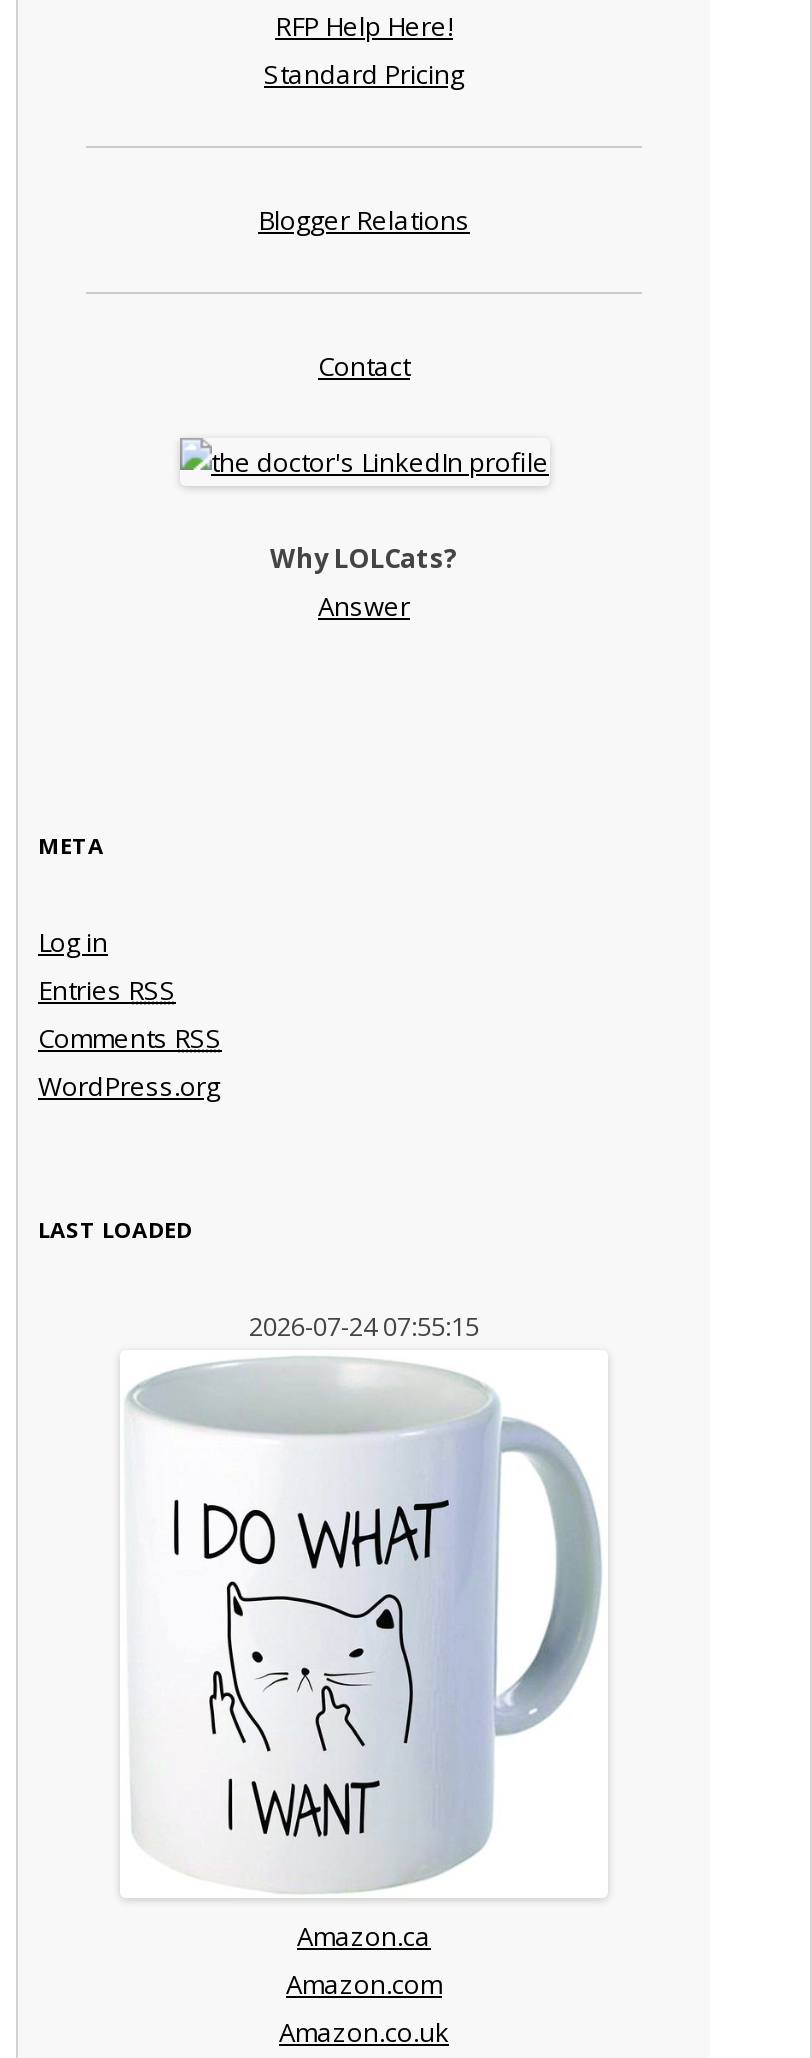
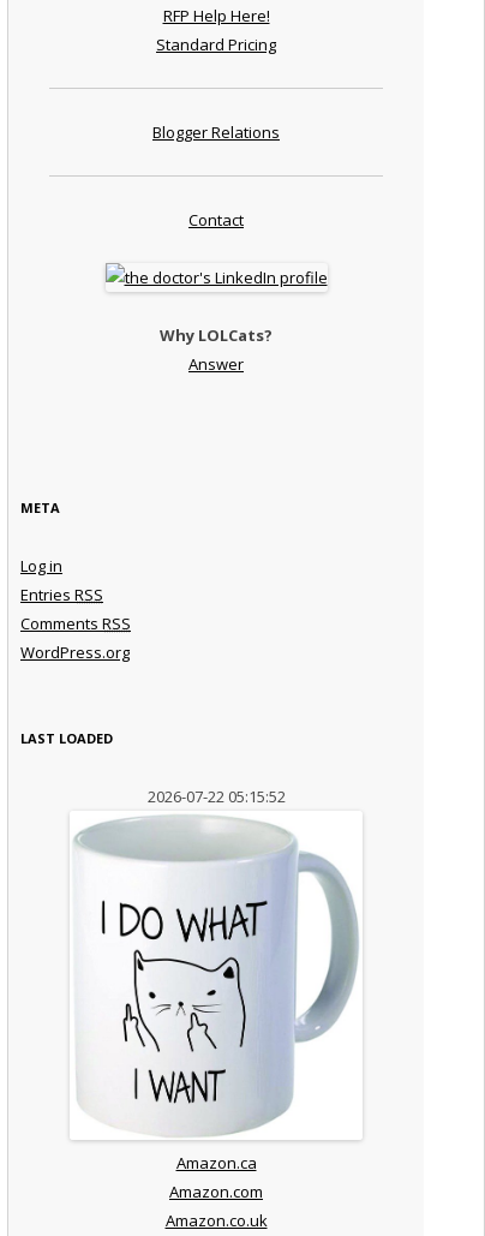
- 2026-07-24 07:55:15
+ 2026-07-22 05:15:52
